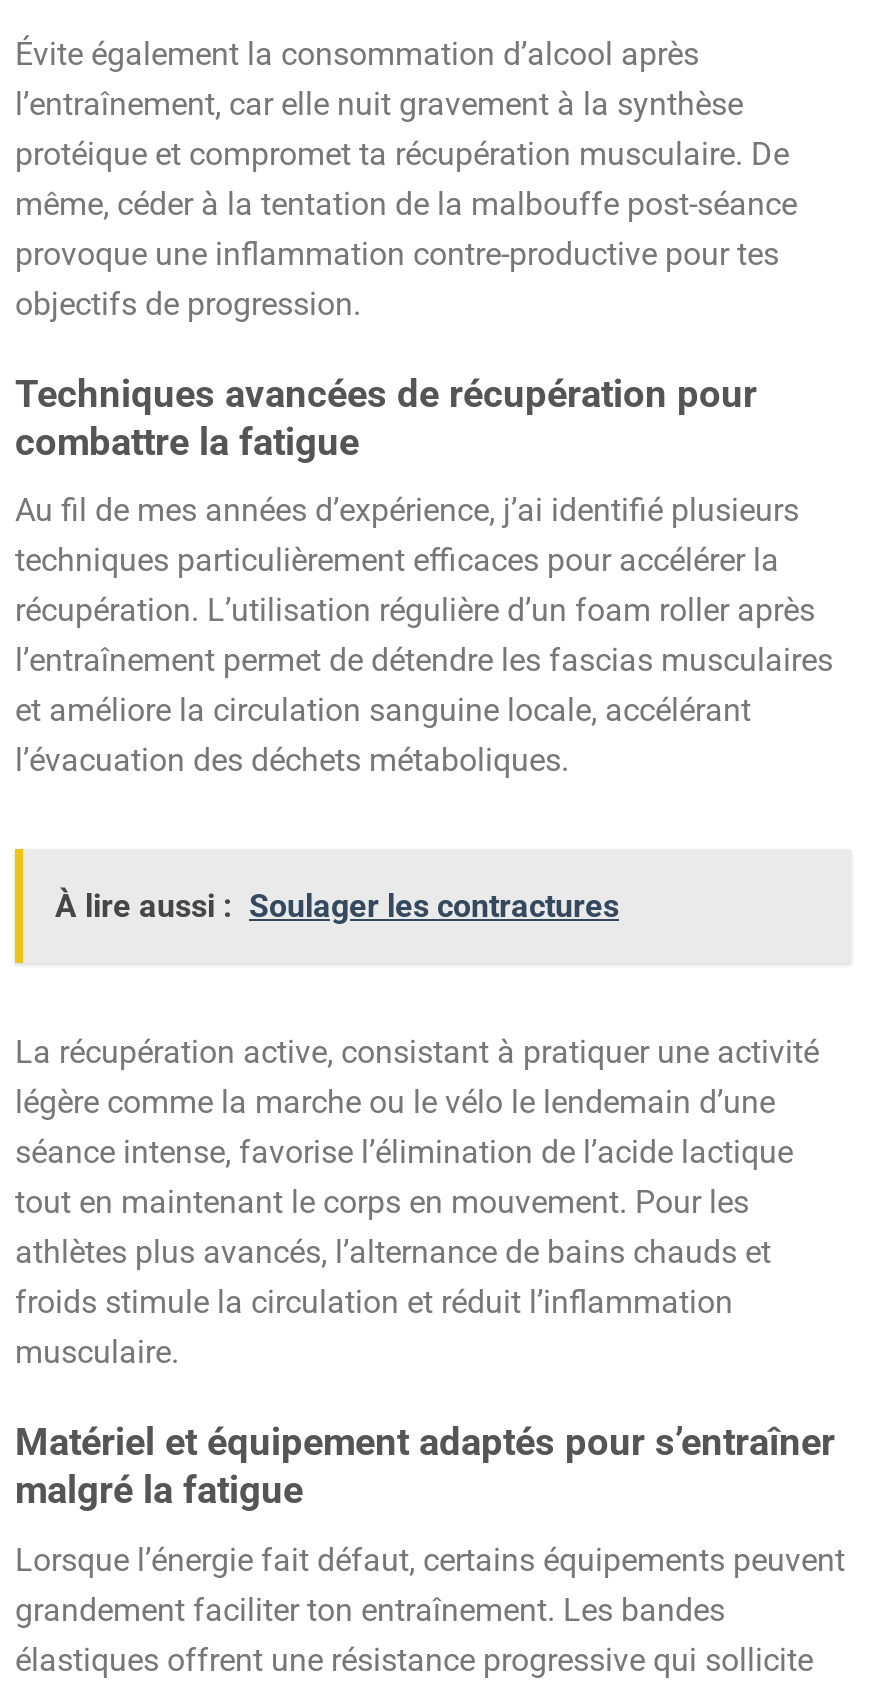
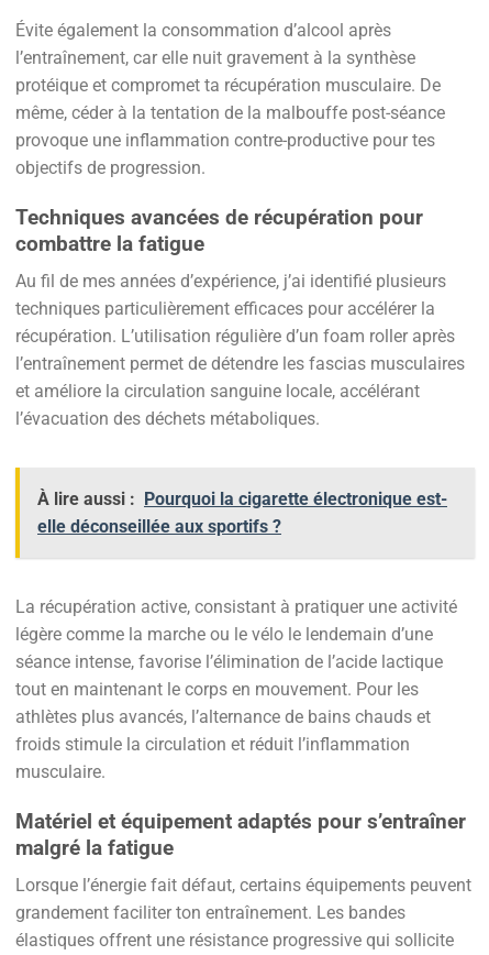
- À lire aussi : Soulager les contractures
+ À lire aussi : Pourquoi la cigarette électronique est-
+ elle déconseillée aux sportifs ?
